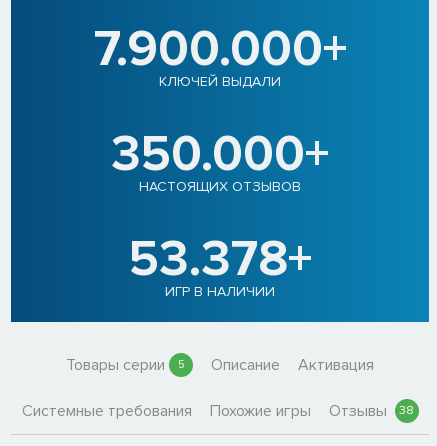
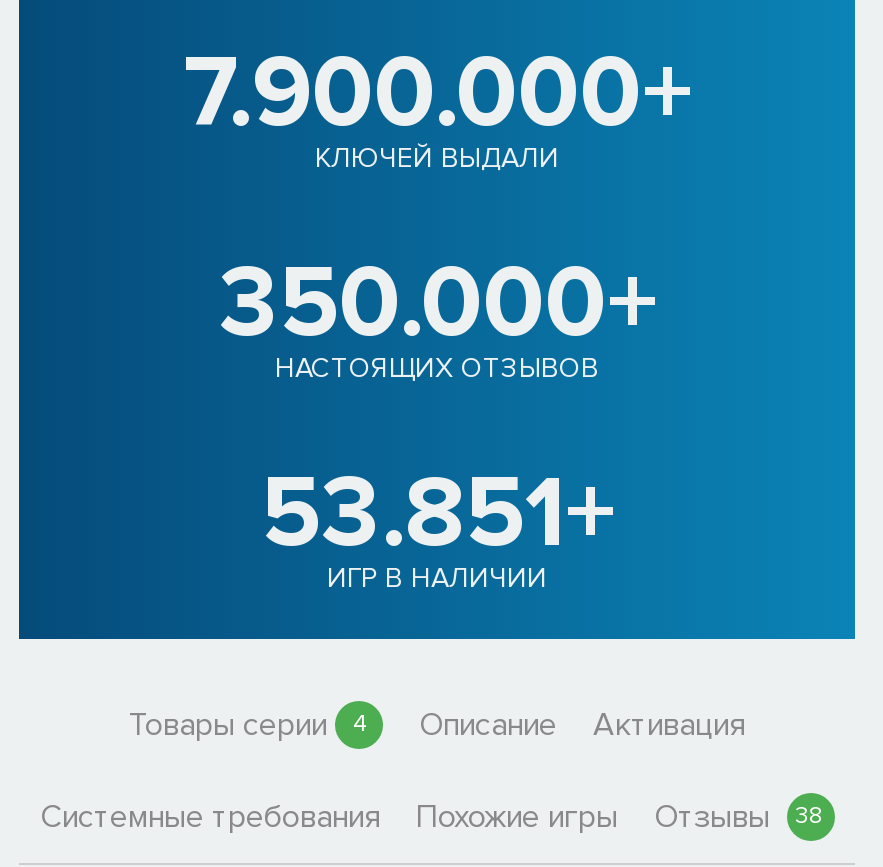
- 53.378+
+ 53.851+

- Товары серии 5 Описание Активация
+ Товары серии 4 Описание Активация
